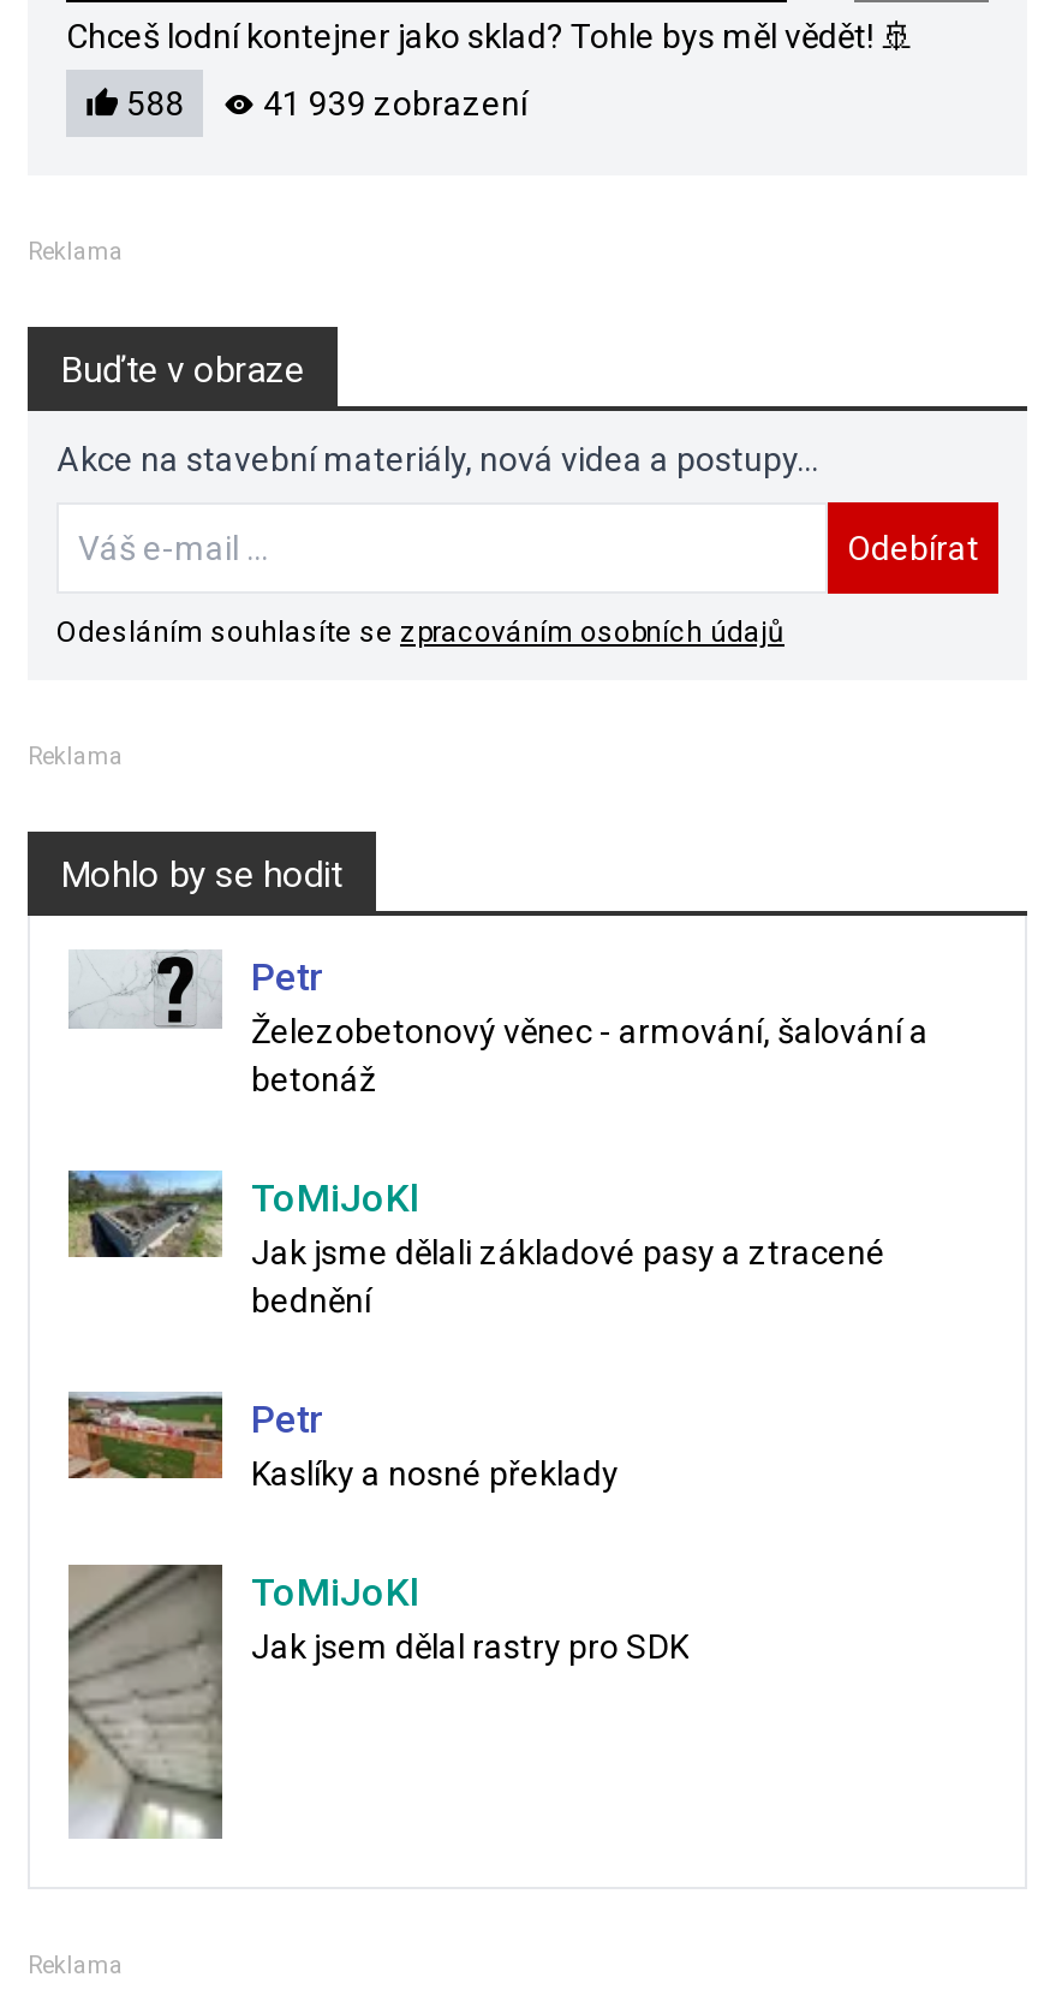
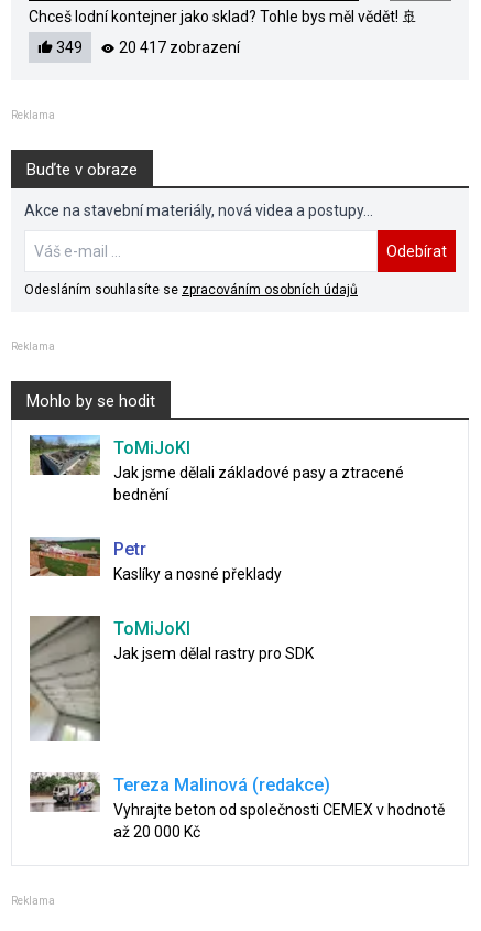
- 588
+ 349

- 41 939 zobrazení
+ 20 417 zobrazení

- [image]
- Petr
- Železobetonový věnec - armování, šalování a
- betonáž

moved up: [image] | ToMiJoKl | Jak jsme dělali základové pasy a ztracené | bednění | Petr | Kaslíky a nosné překlady | ToMiJoKl | Jak jsem dělal rastry pro SDK

moved up: [image]

+ [image]
+ Tereza Malinová (redakce)
+ Vyhrajte beton od společnosti CEMEX v hodnotě
+ až 20 000 Kč
